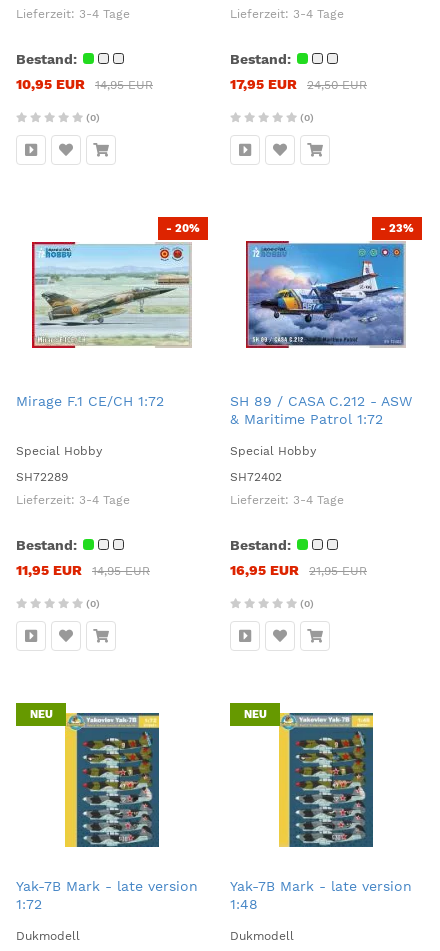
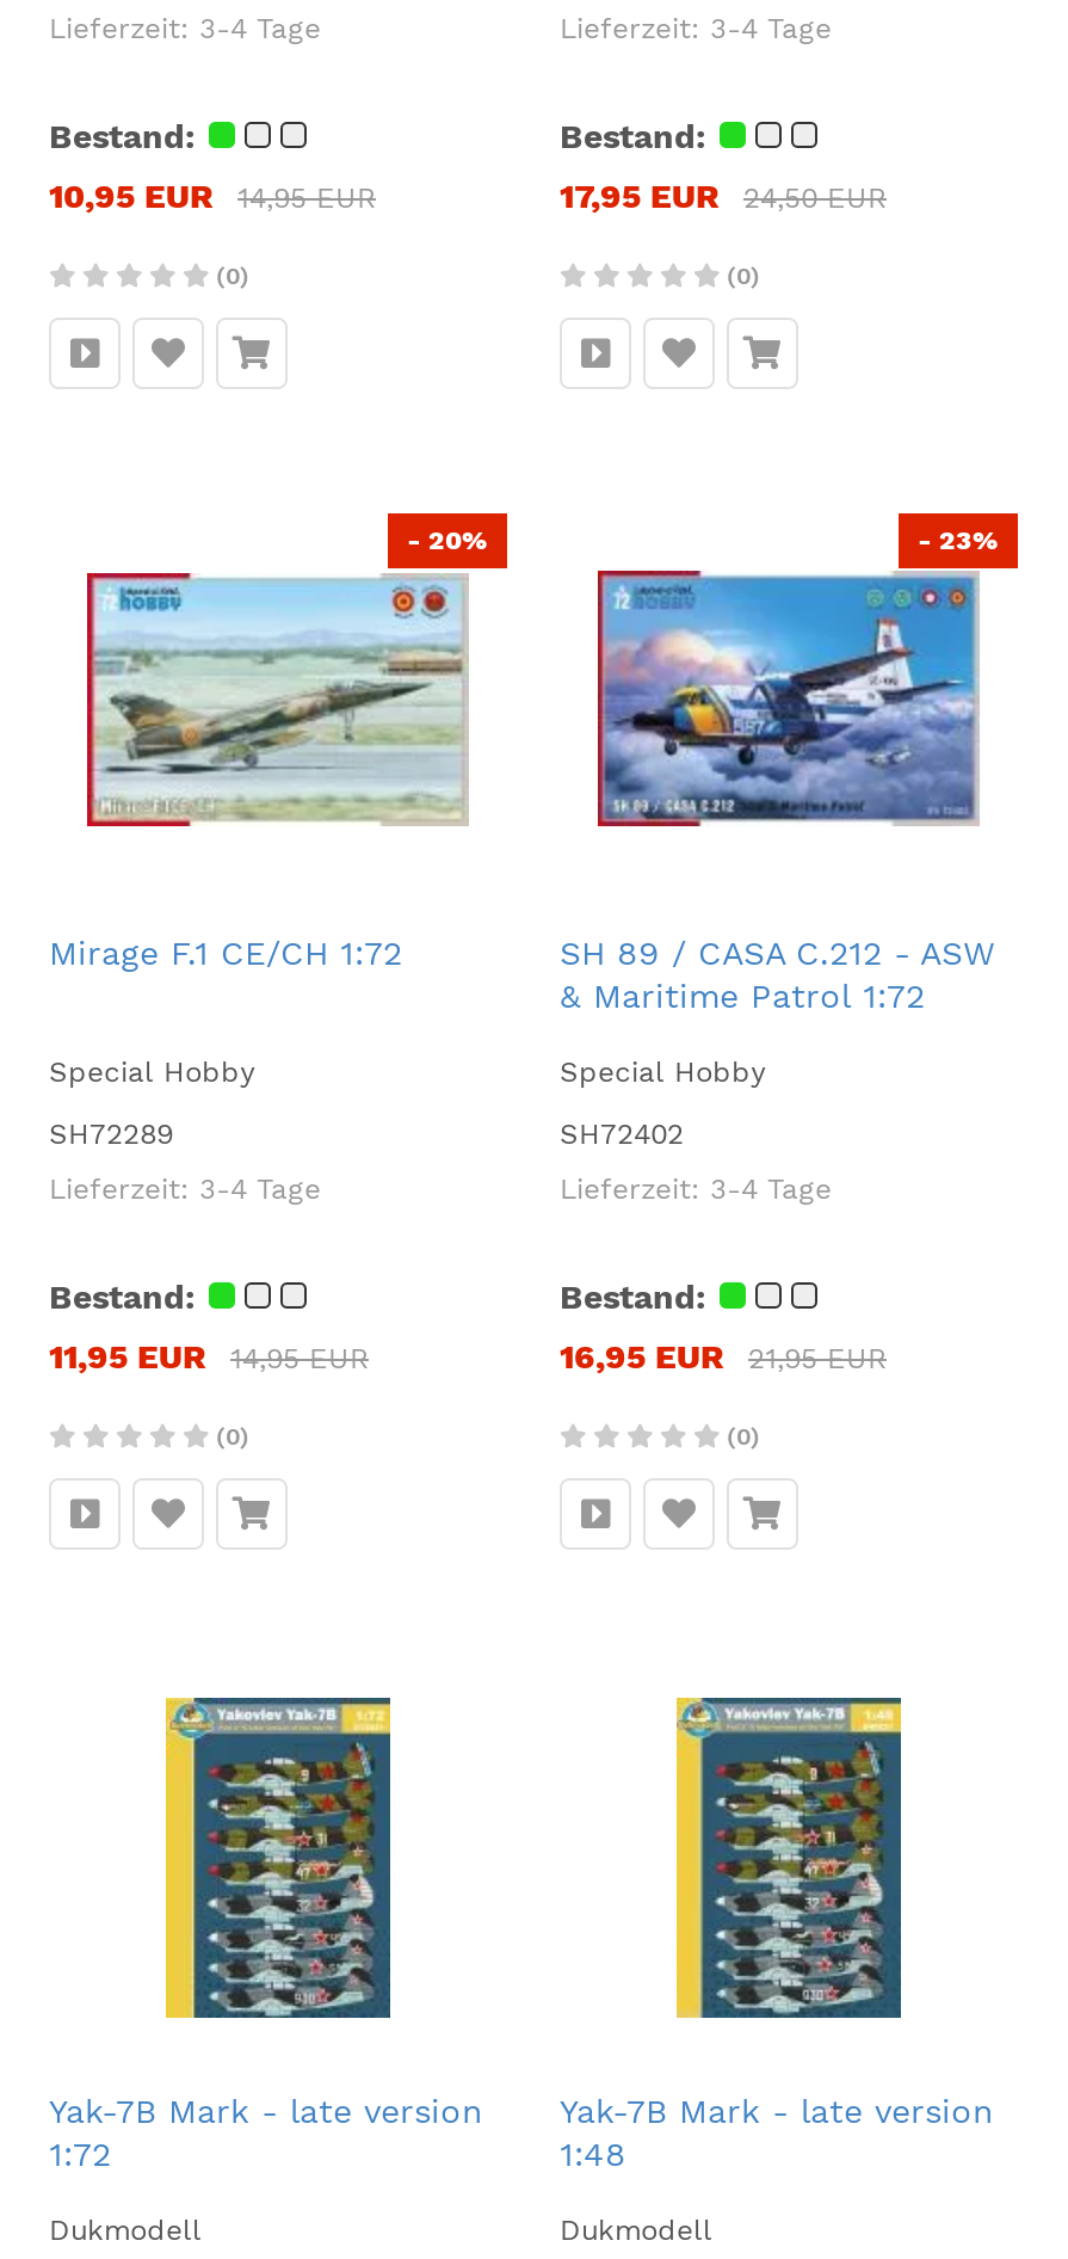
- NEU

- NEU
